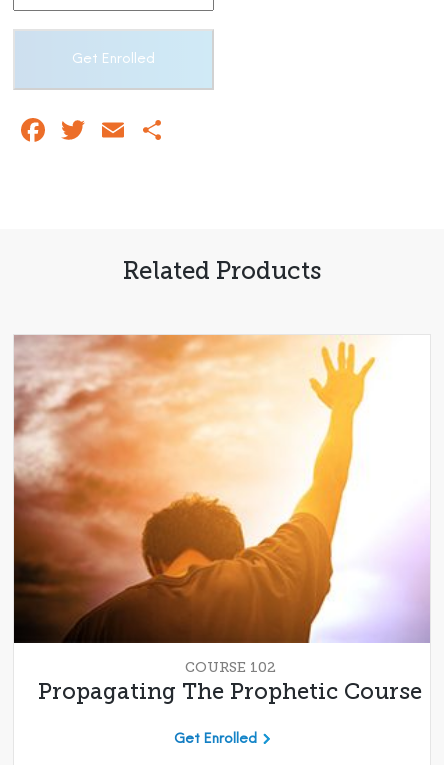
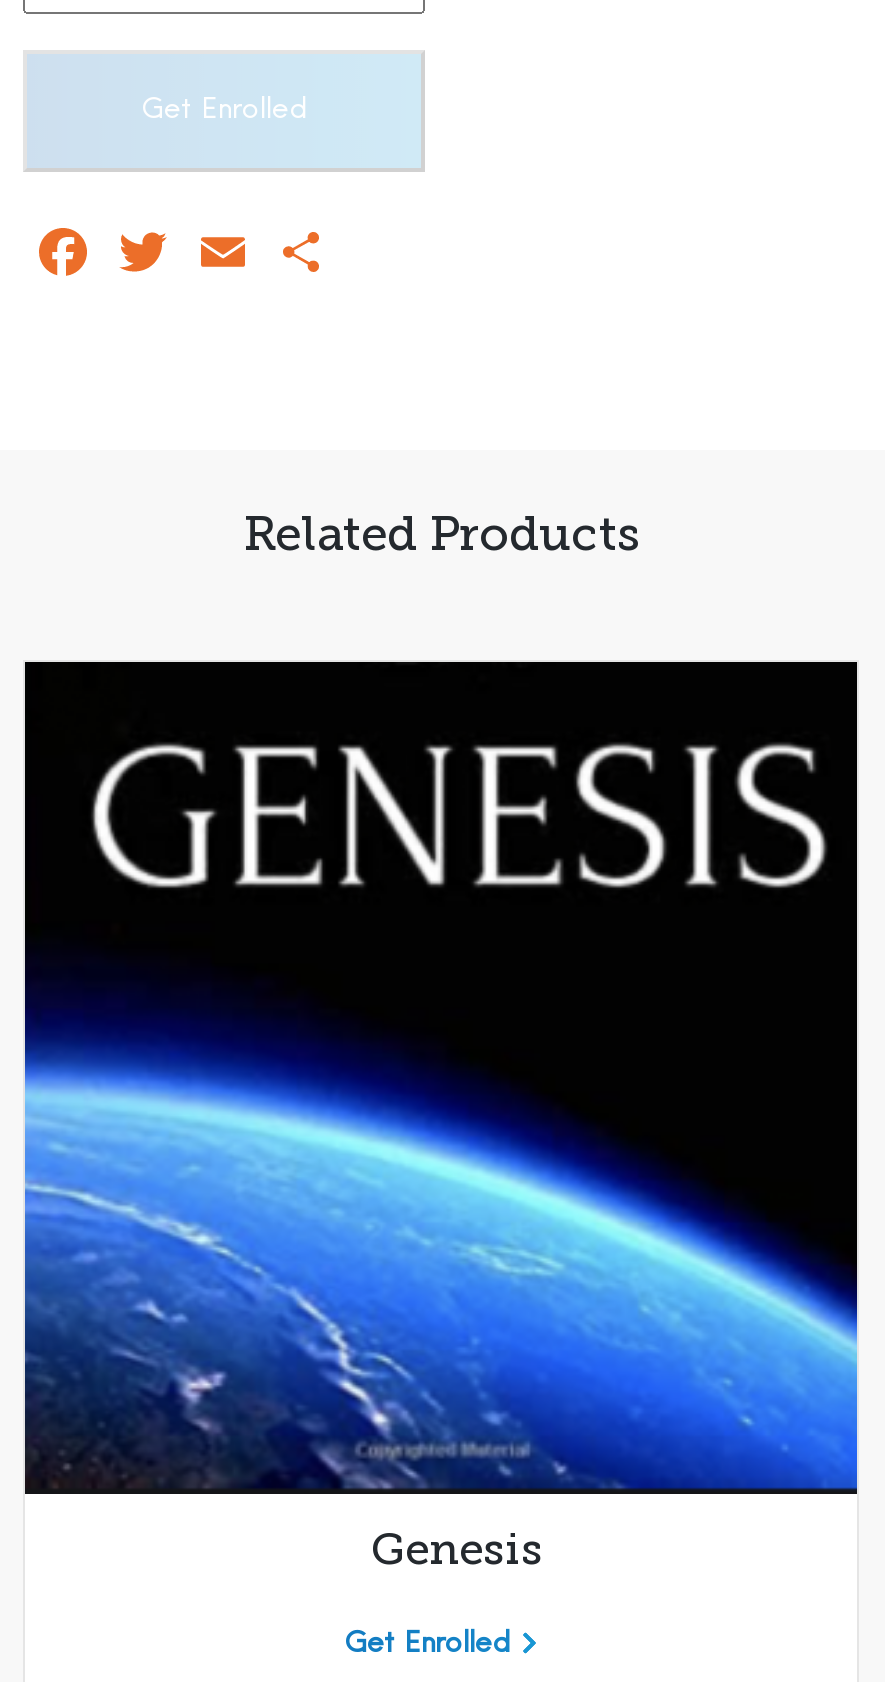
- [image]
- COURSE 102
- Propagating The Prophetic Course
+ [image]
+ Genesis
